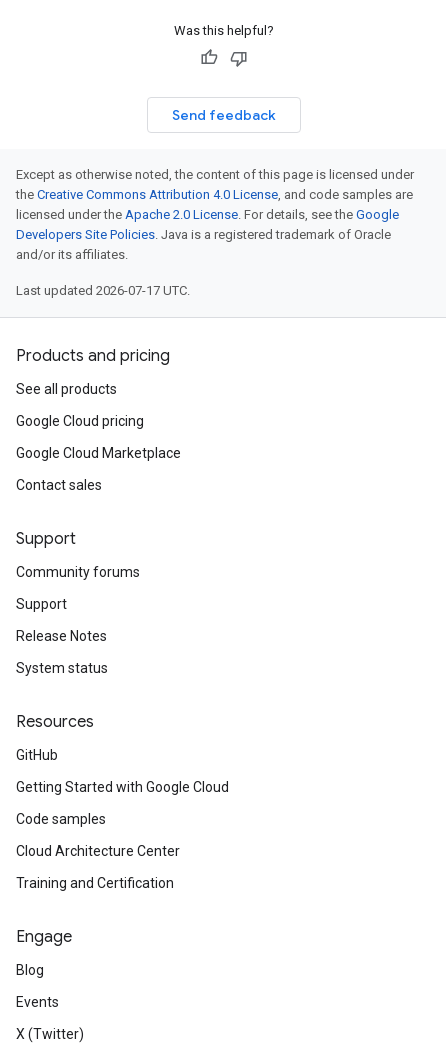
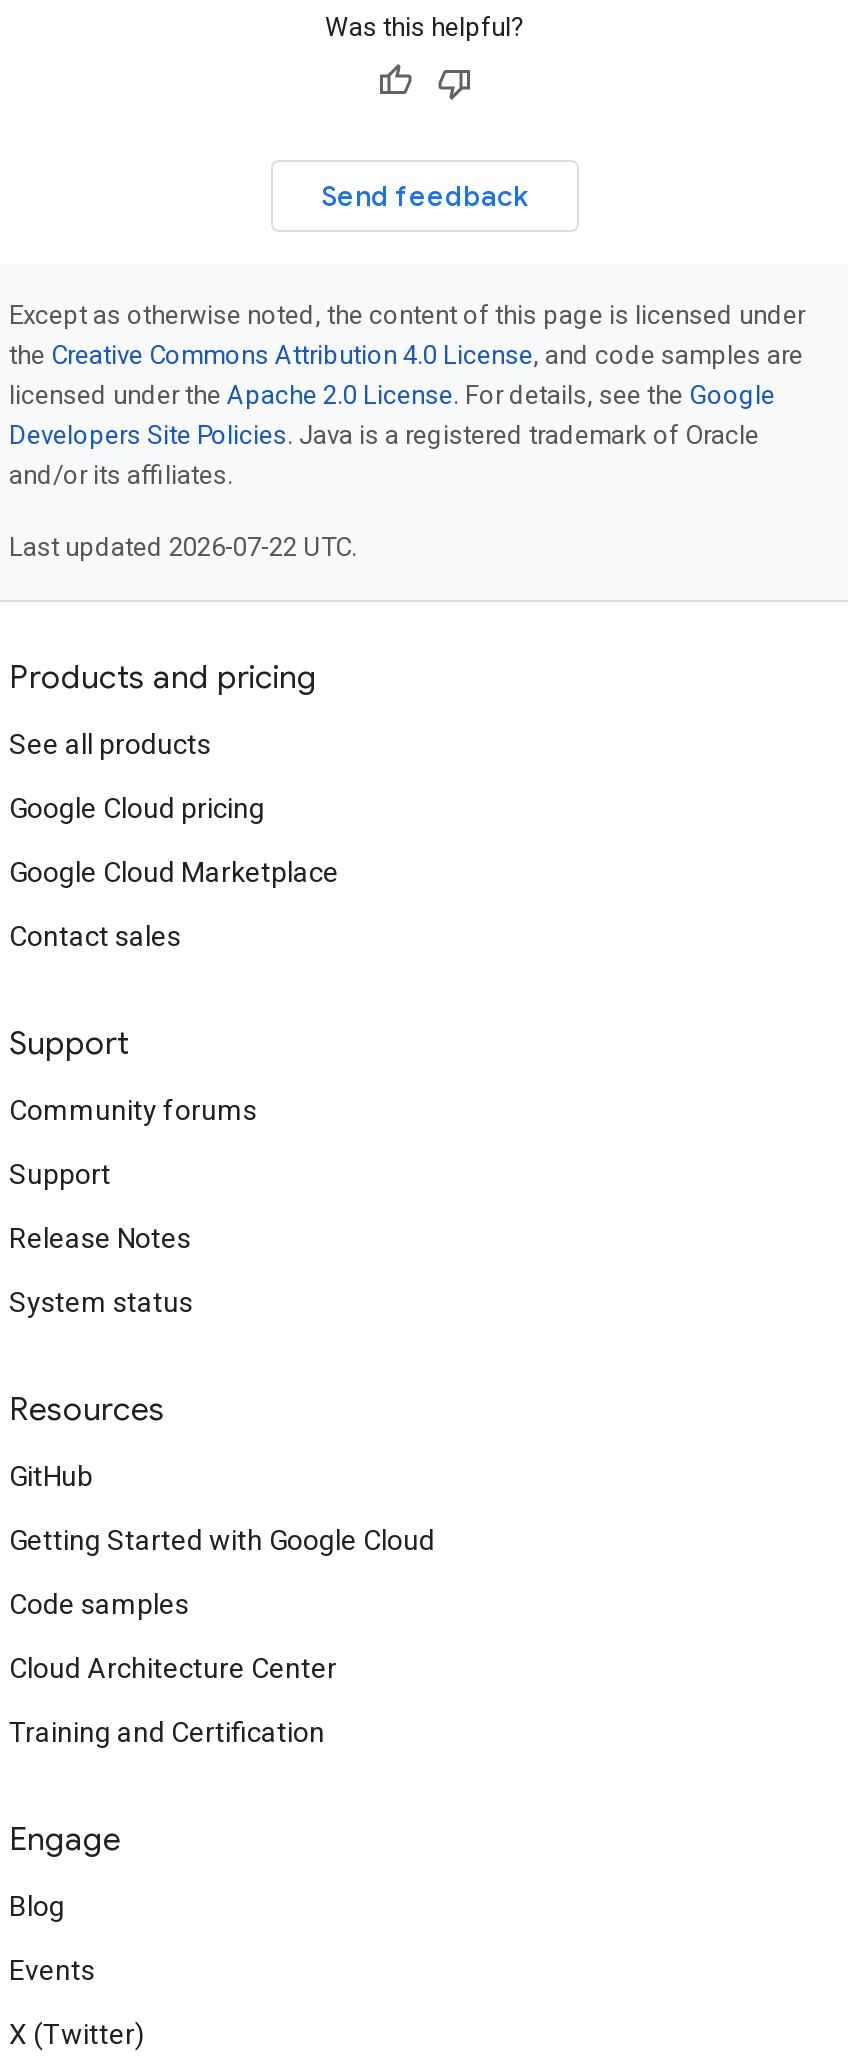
- Last updated 2026-07-17 UTC.
+ Last updated 2026-07-22 UTC.
